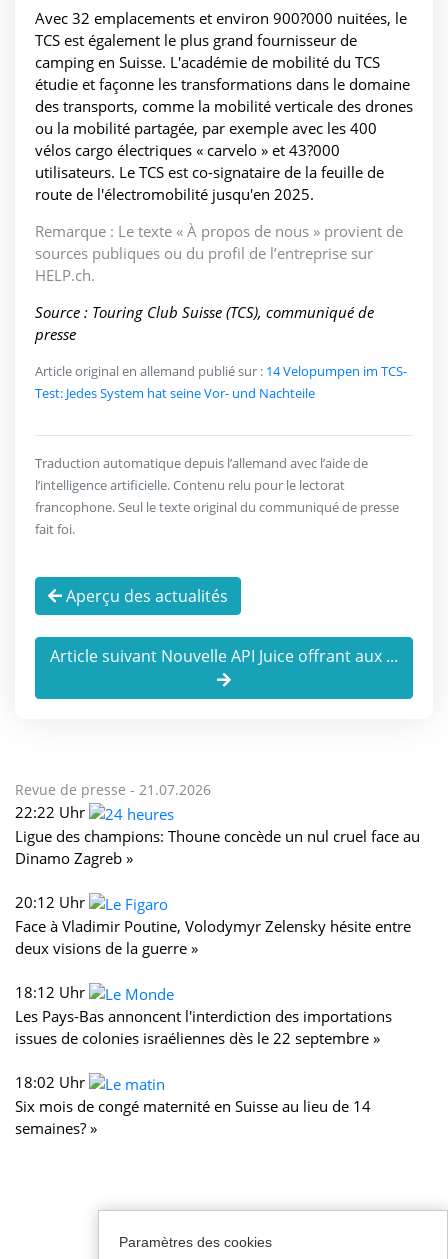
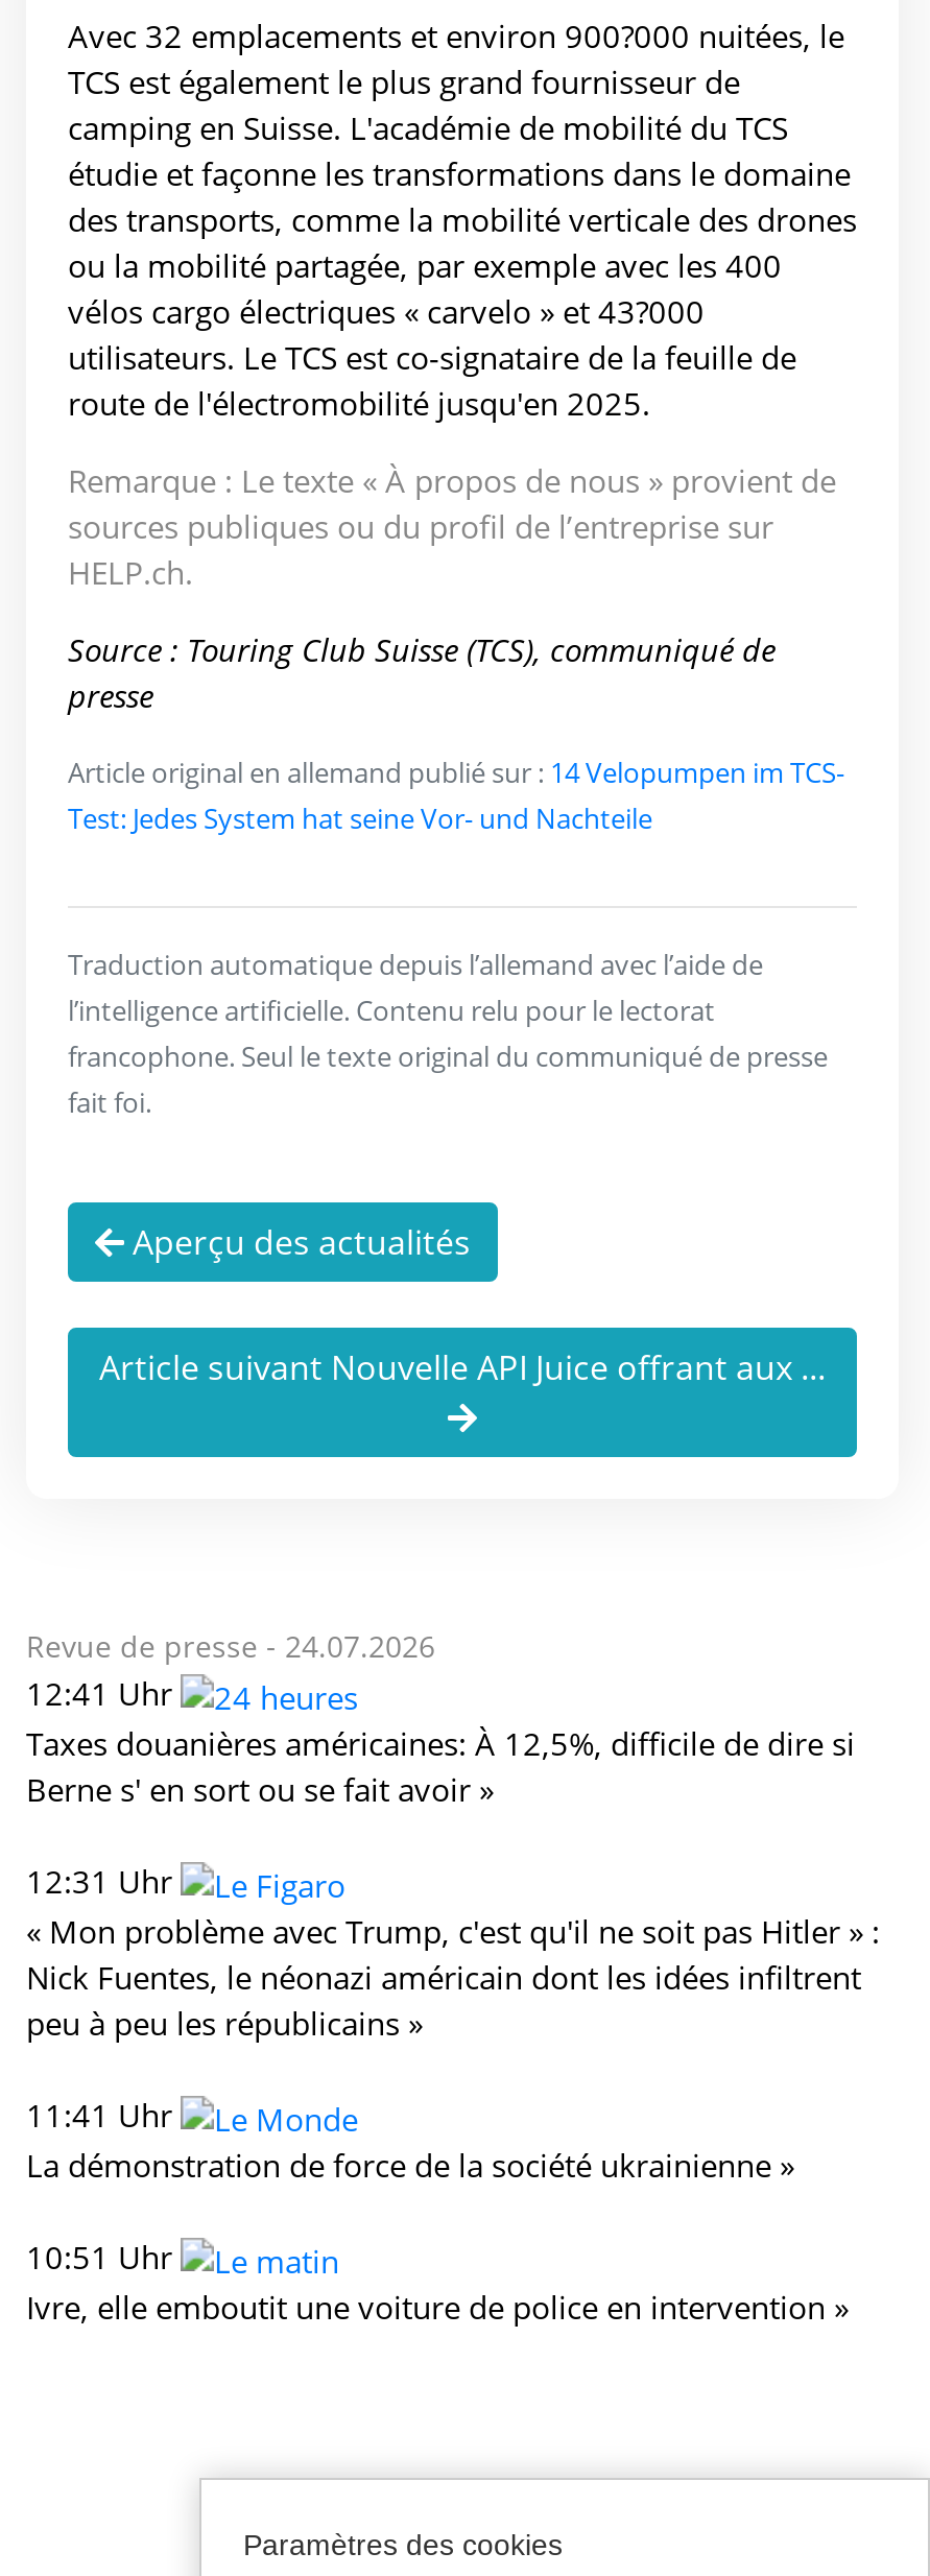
- Revue de presse - 21.07.2026
- 22:22 Uhr
- Ligue des champions: Thoune concède un nul cruel face au
- Dinamo Zagreb »
+ Revue de presse - 24.07.2026
+ 12:41 Uhr
+ Taxes douanières américaines: À 12,5%, difficile de dire si
+ Berne s' en sort ou se fait avoir »

- 20:12 Uhr
- Face à Vladimir Poutine, Volodymyr Zelensky hésite entre
- deux visions de la guerre »
+ 12:31 Uhr
+ « Mon problème avec Trump, c'est qu'il ne soit pas Hitler » :
+ Nick Fuentes, le néonazi américain dont les idées infiltrent
+ peu à peu les républicains »

- 18:12 Uhr
- Les Pays-Bas annoncent l'interdiction des importations
- issues de colonies israéliennes dès le 22 septembre »
+ 11:41 Uhr
+ La démonstration de force de la société ukrainienne »

- 18:02 Uhr
- Six mois de congé maternité en Suisse au lieu de 14
- semaines? »
+ 10:51 Uhr
+ Ivre, elle emboutit une voiture de police en intervention »
